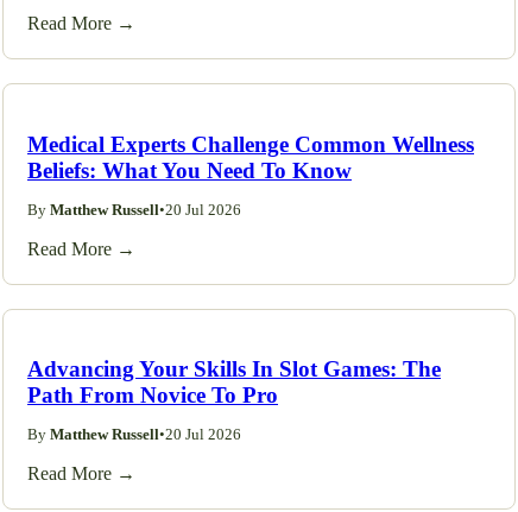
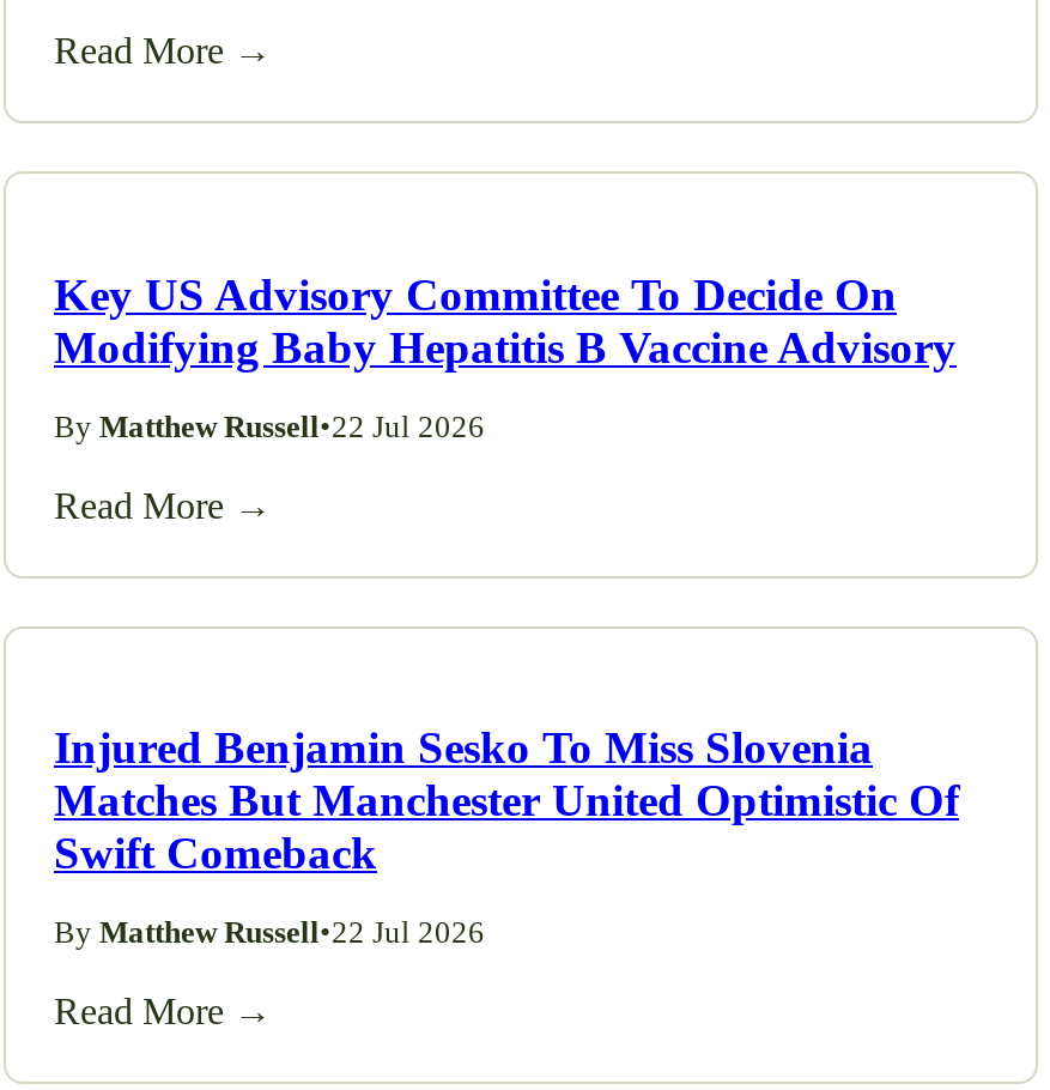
- Medical Experts Challenge Common Wellness
- Beliefs: What You Need To Know
+ Key US Advisory Committee To Decide On
+ Modifying Baby Hepatitis B Vaccine Advisory

- By Matthew Russell•20 Jul 2026
+ By Matthew Russell•22 Jul 2026

- Advancing Your Skills In Slot Games: The
- Path From Novice To Pro
+ Injured Benjamin Sesko To Miss Slovenia
+ Matches But Manchester United Optimistic Of
+ Swift Comeback

- By Matthew Russell•20 Jul 2026
+ By Matthew Russell•22 Jul 2026
